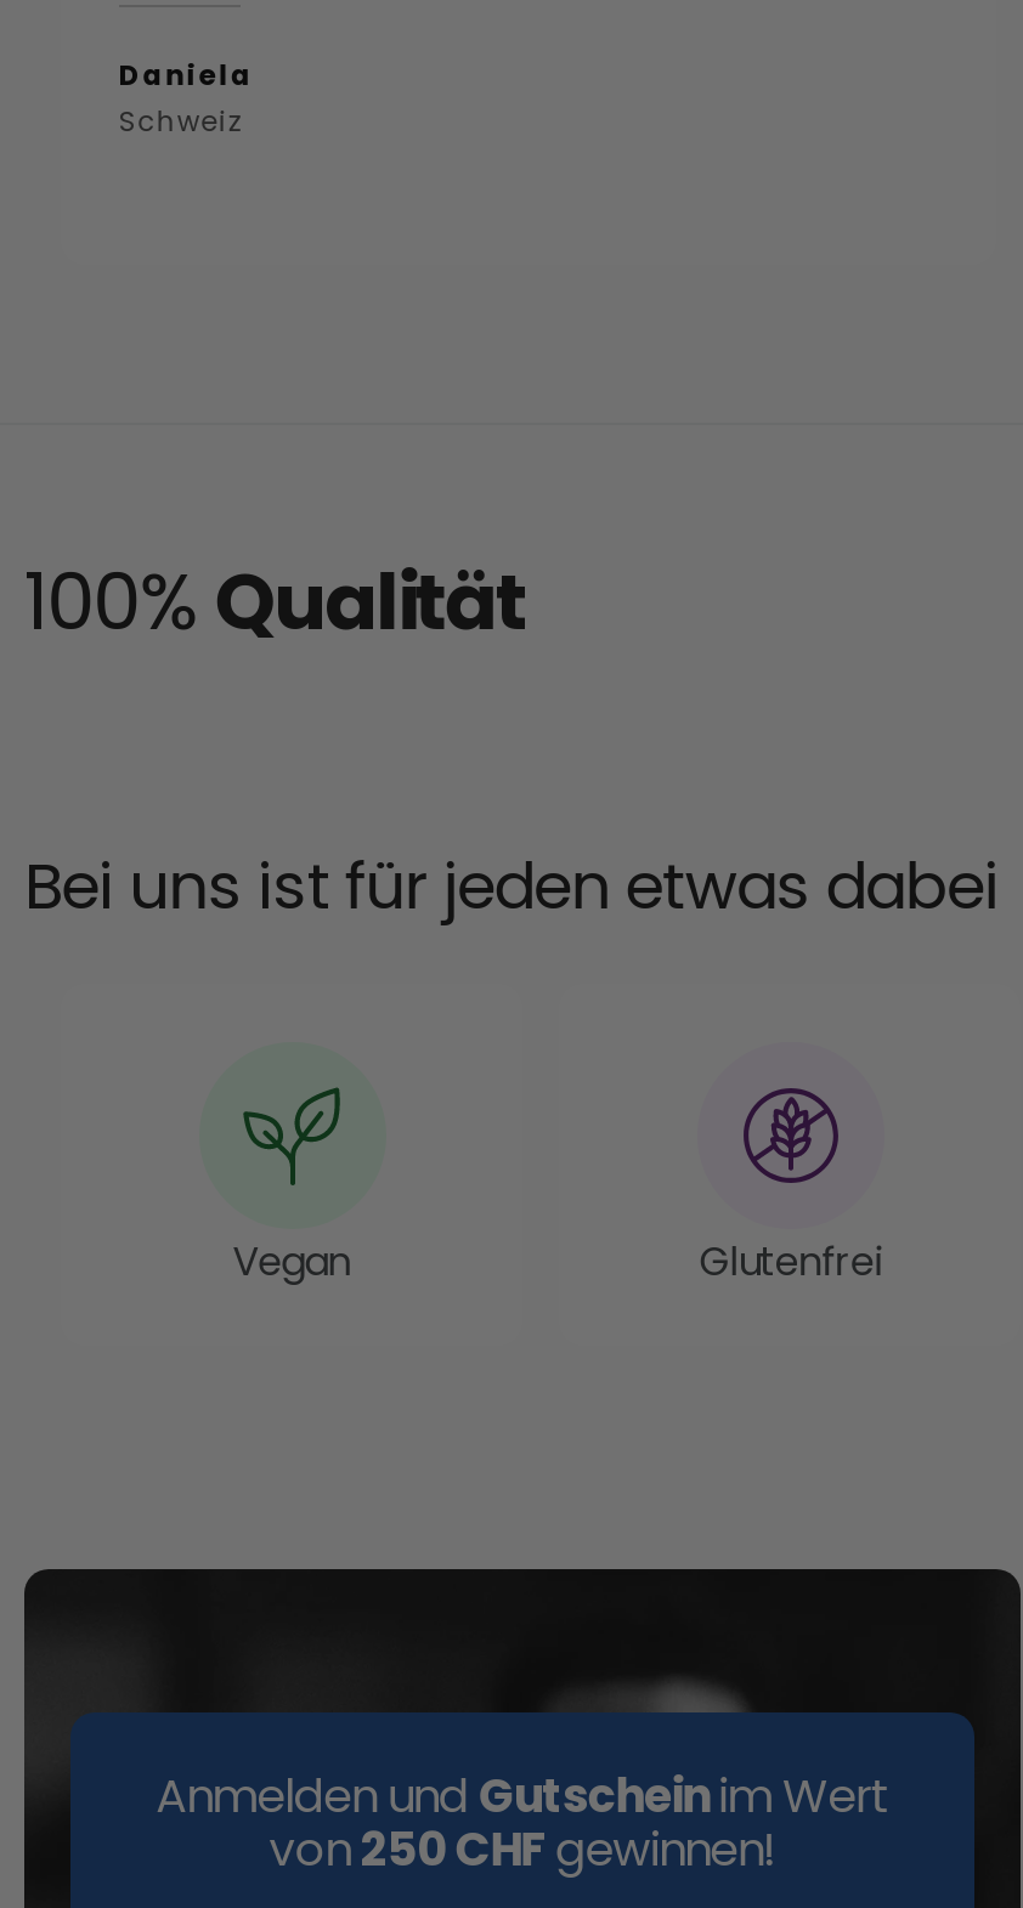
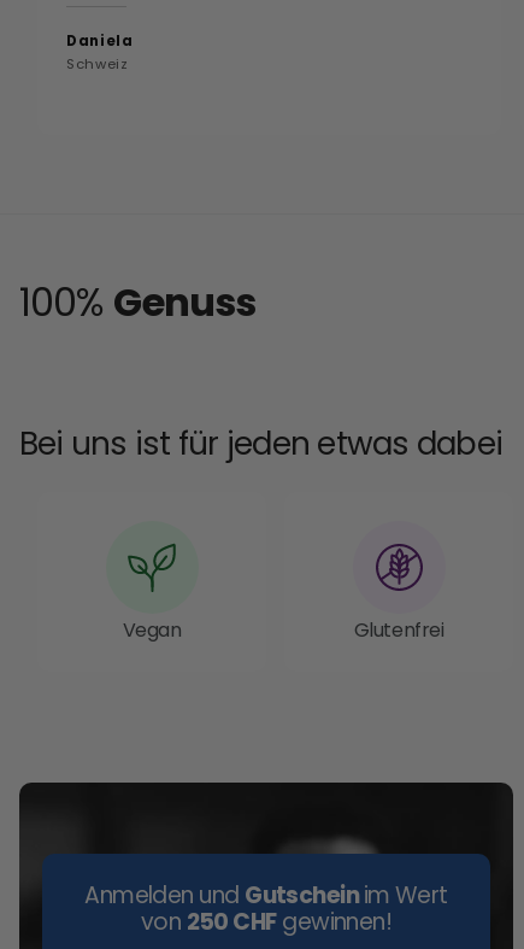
- 100% Qualität
+ 100% Genuss
